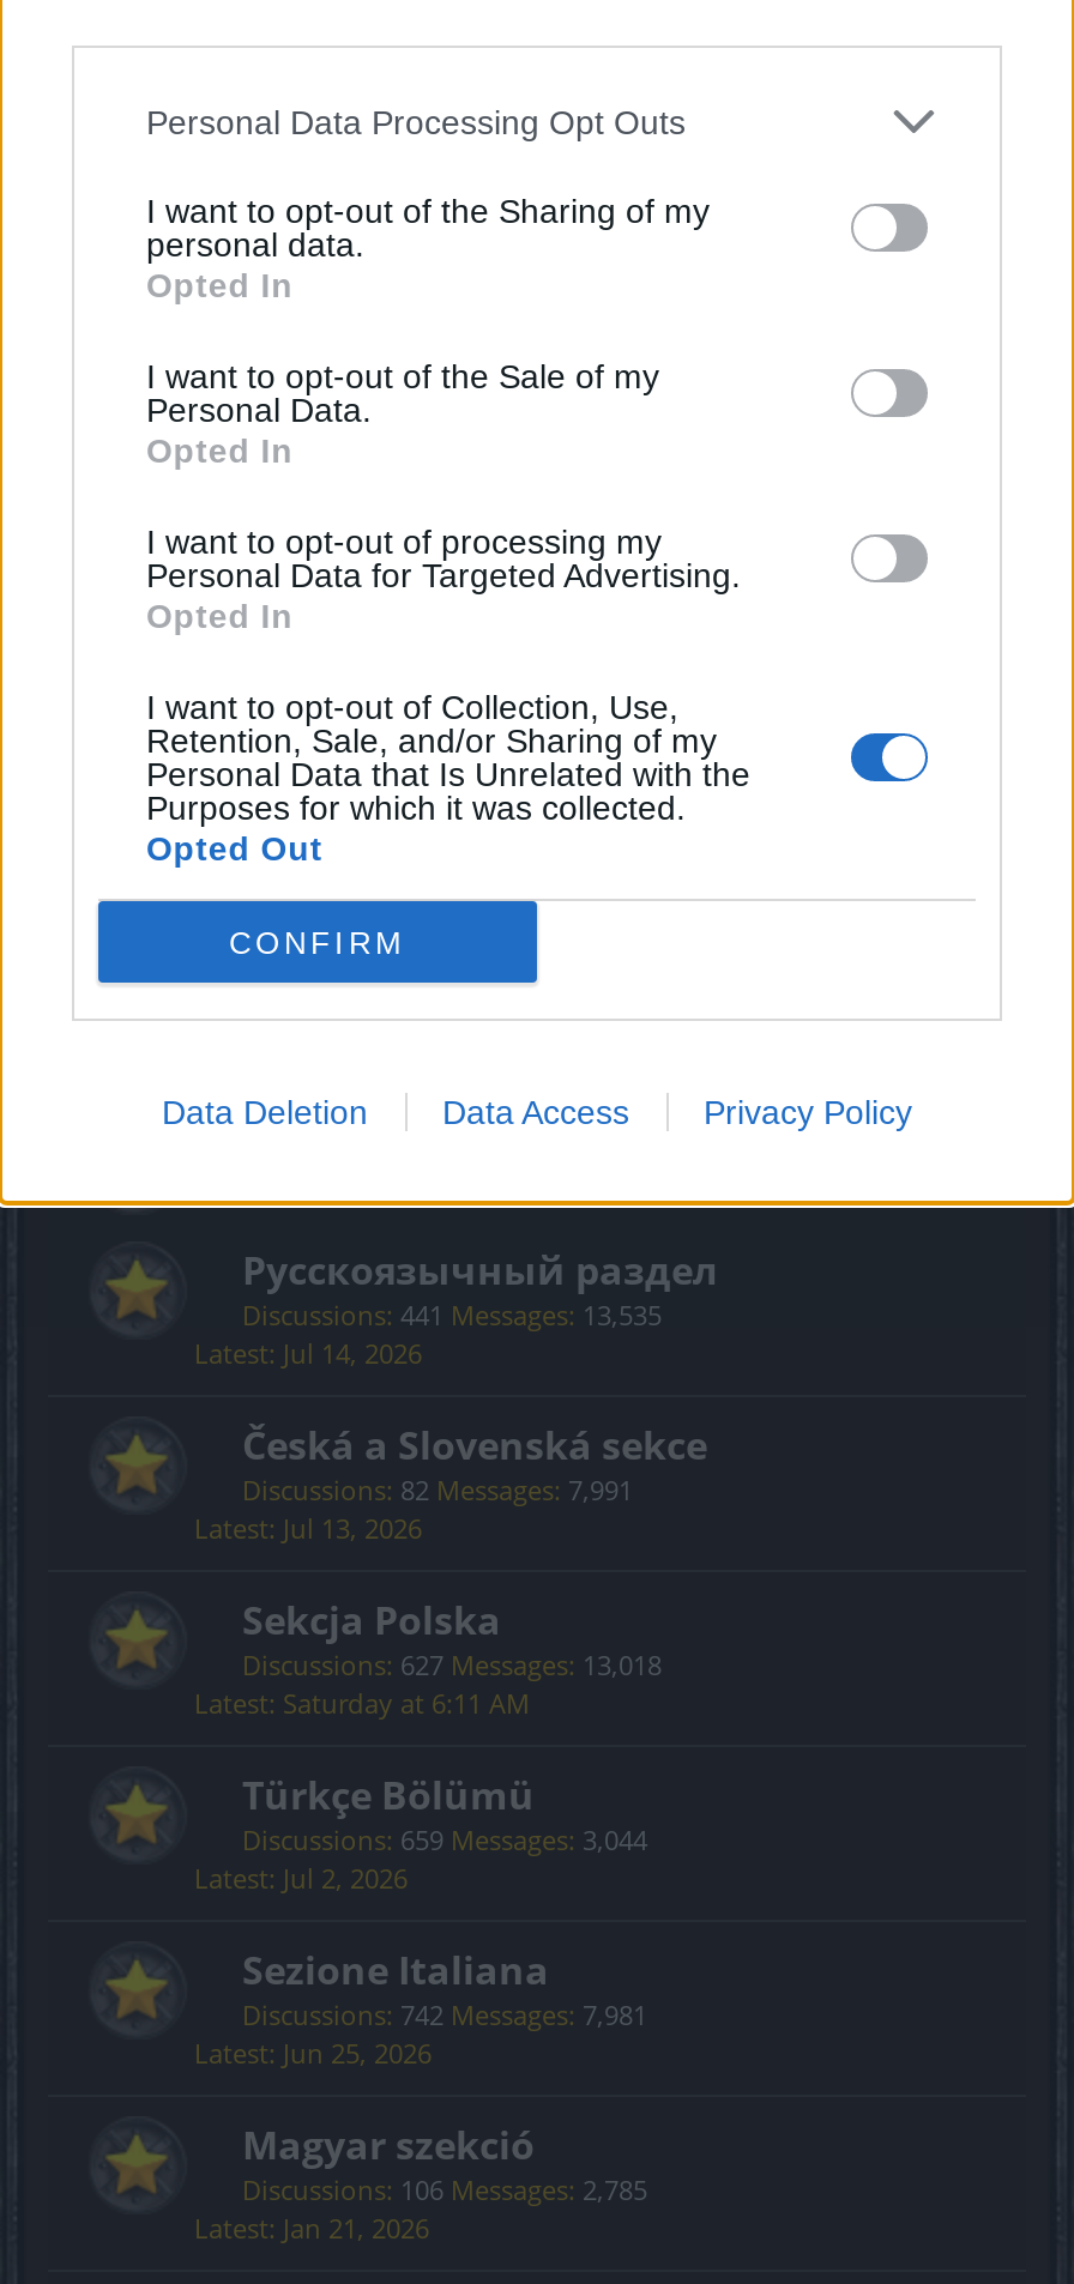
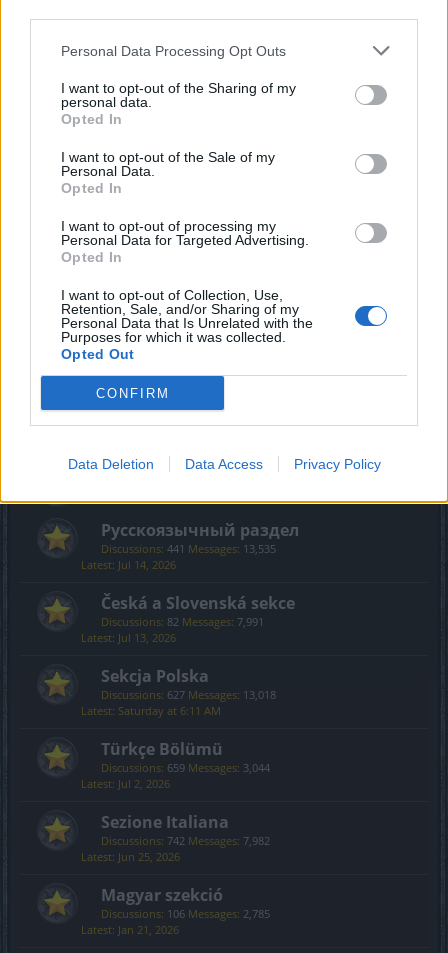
- Discussions: 742 Messages: 7,981
+ Discussions: 742 Messages: 7,982
